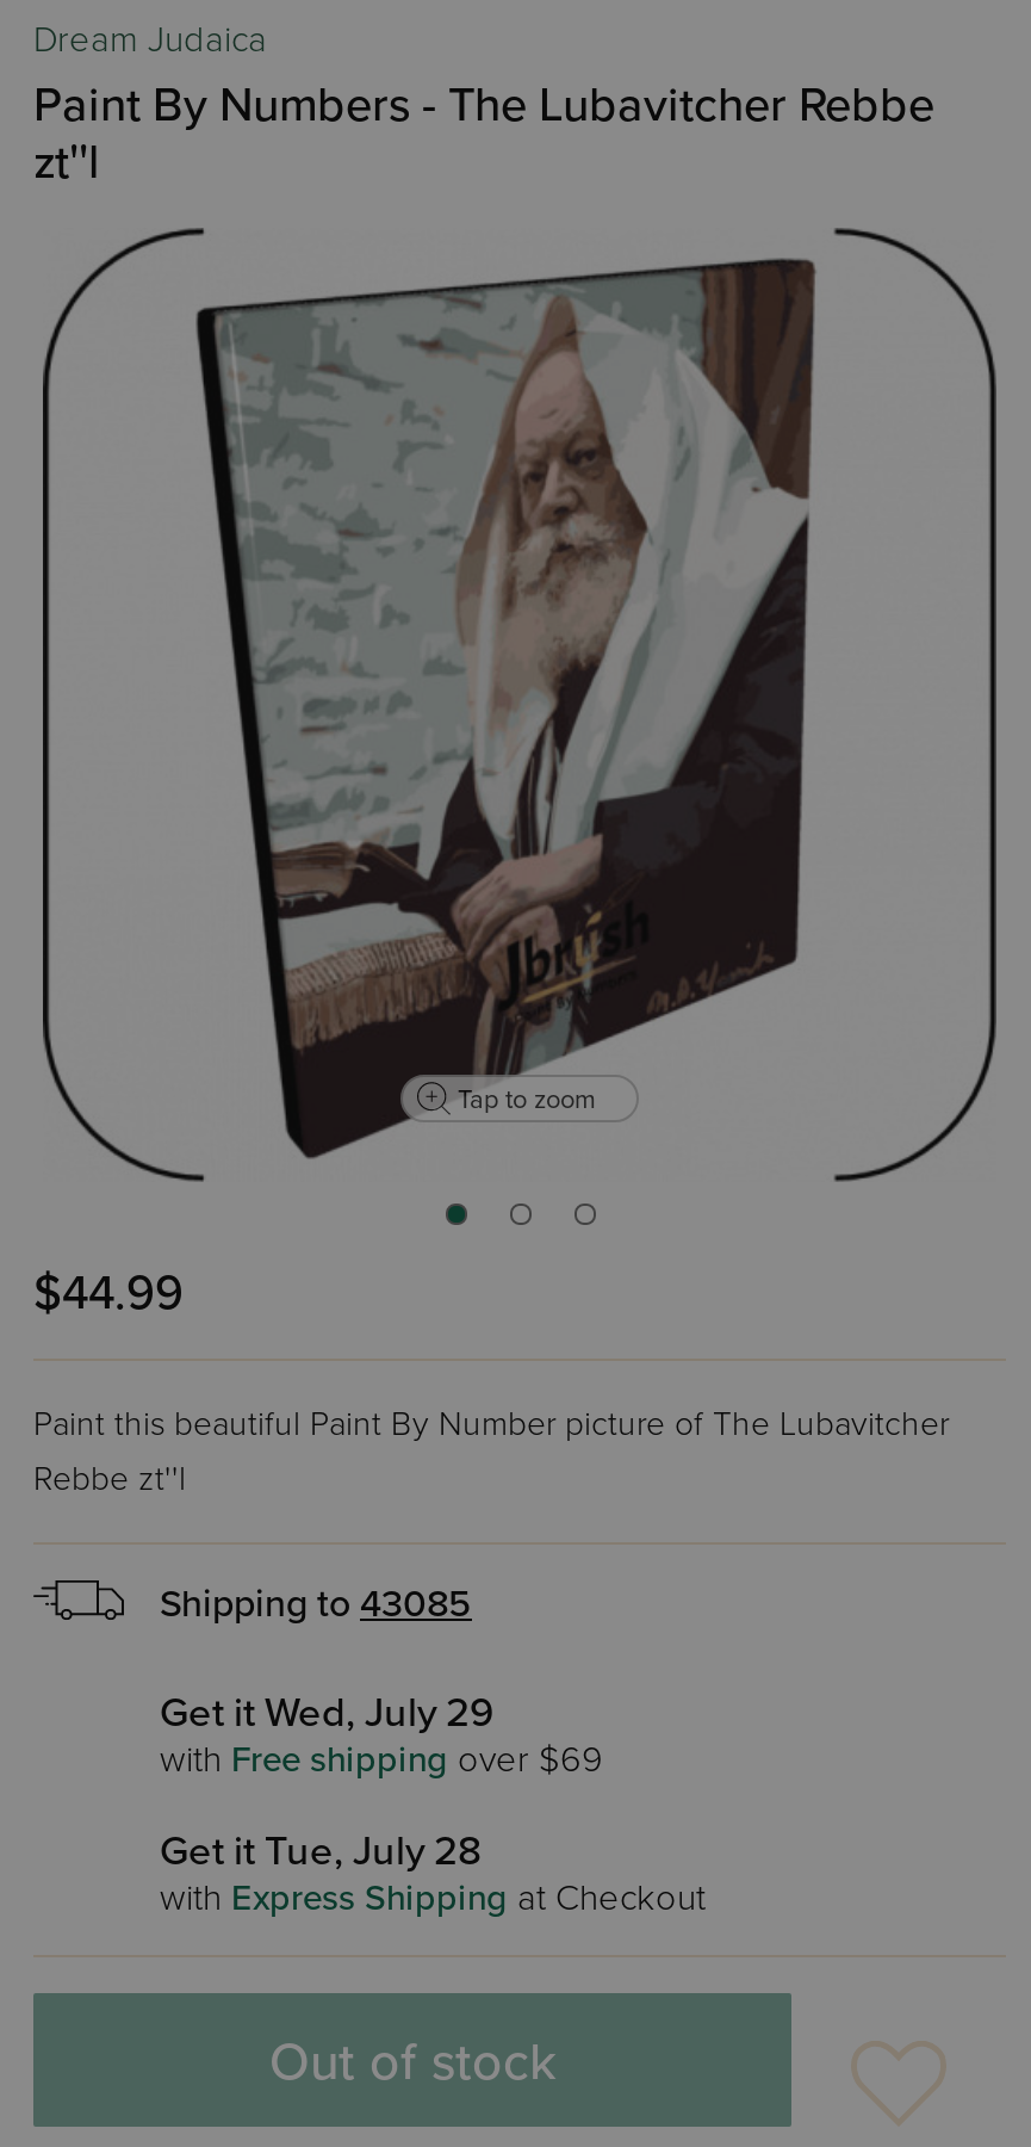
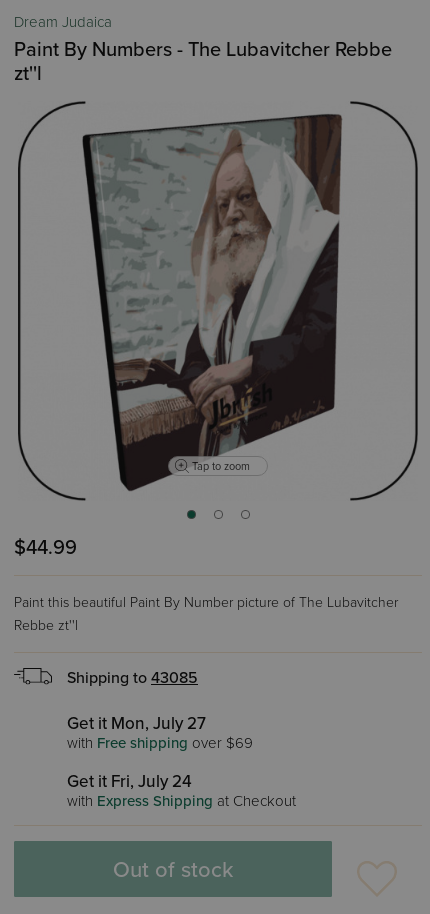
- Get it Wed, July 29
+ Get it Mon, July 27

- Get it Tue, July 28
+ Get it Fri, July 24
